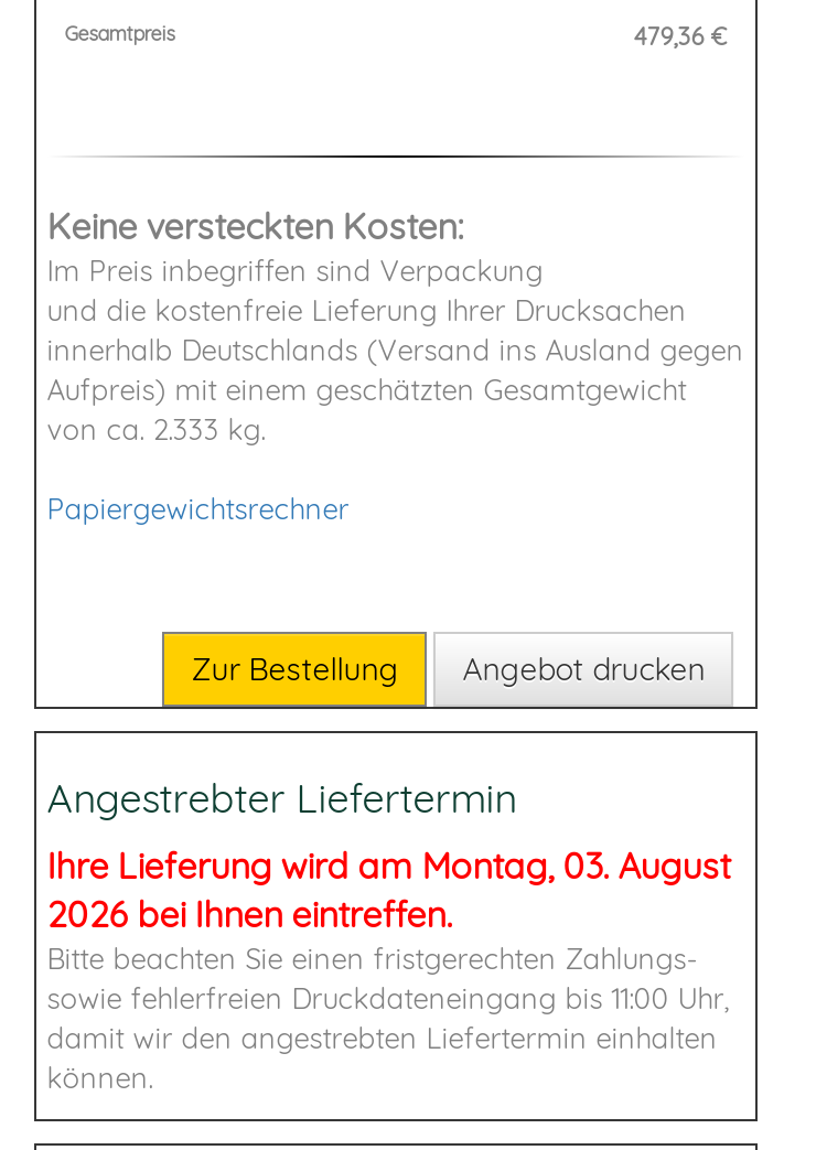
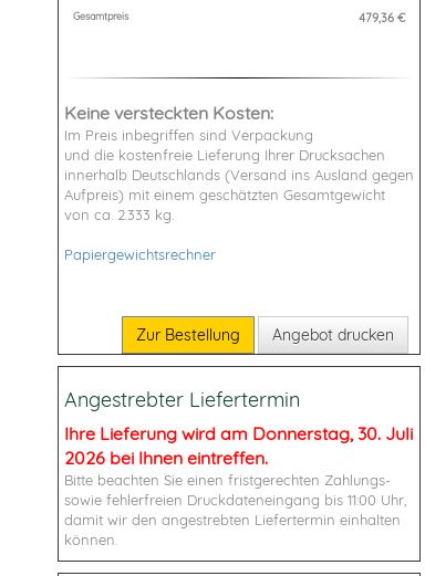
- Ihre Lieferung wird am Montag, 03. August
+ Ihre Lieferung wird am Donnerstag, 30. Juli
